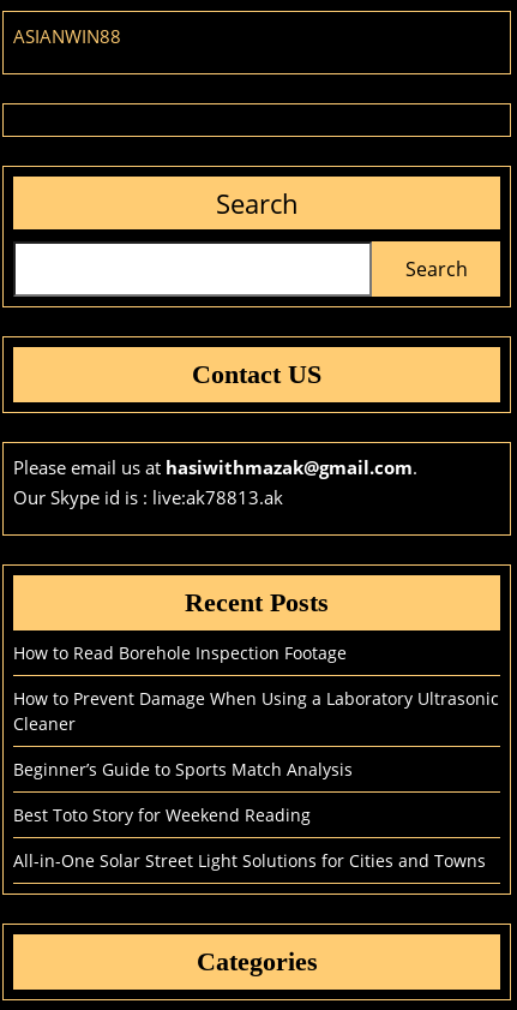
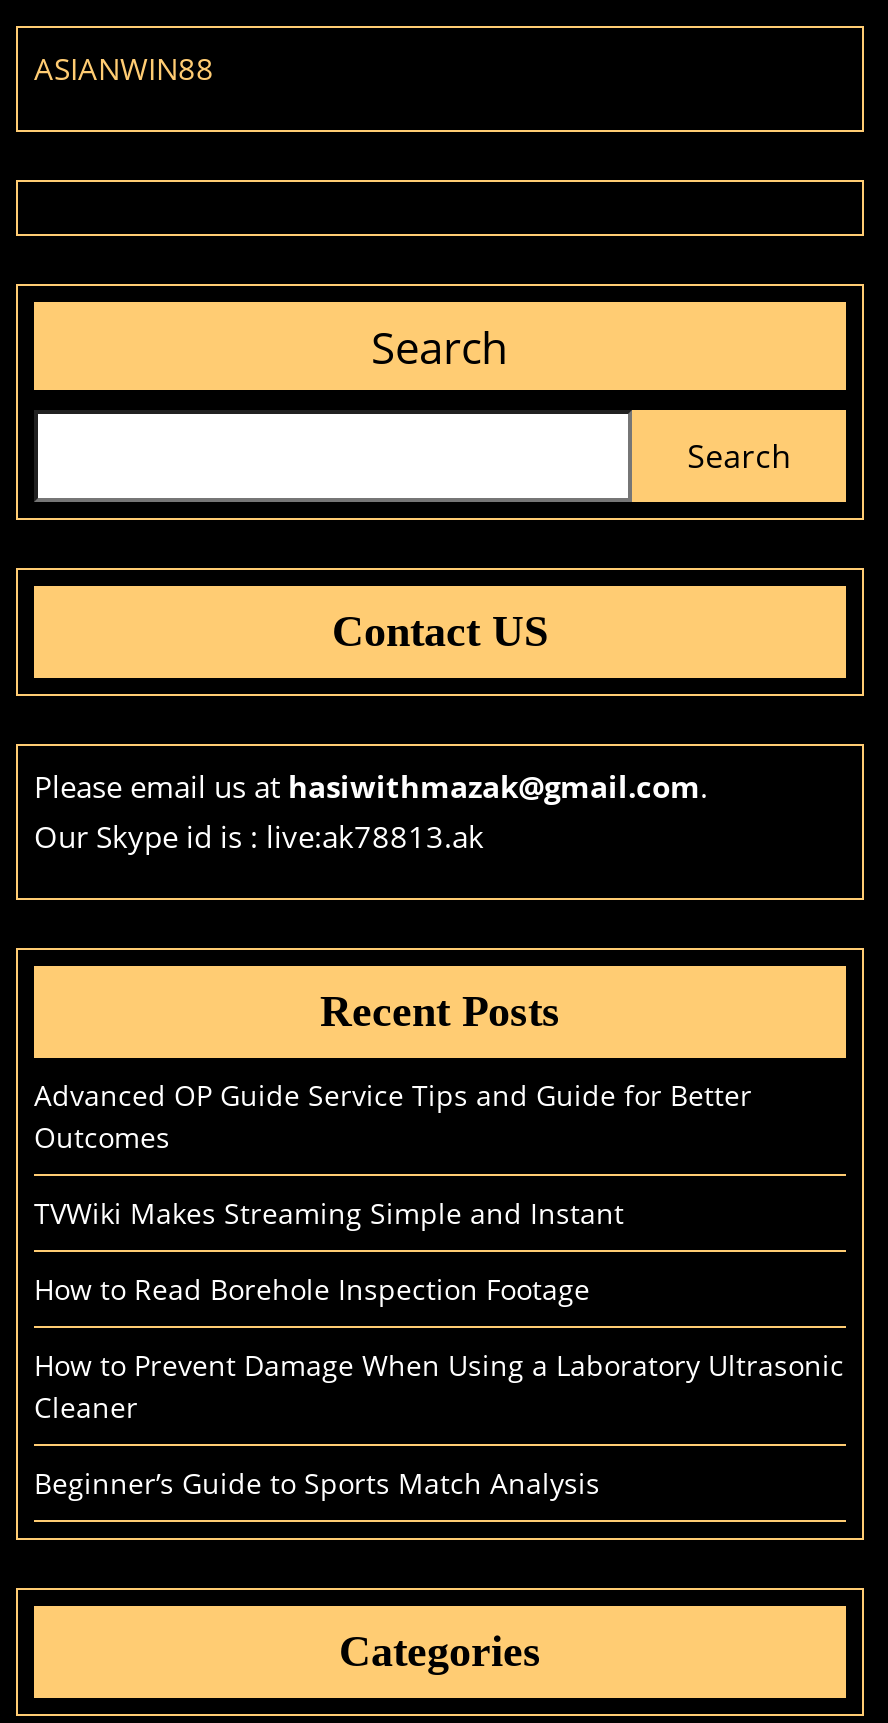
+ Advanced OP Guide Service Tips and Guide for Better
+ Outcomes
+ TVWiki Makes Streaming Simple and Instant

moved down: How to Read Borehole Inspection Footage | How to Prevent Damage When Using a Laboratory Ultrasonic | Cleaner | Beginner’s Guide to Sports Match Analysis

- Best Toto Story for Weekend Reading
- All-in-One Solar Street Light Solutions for Cities and Towns
